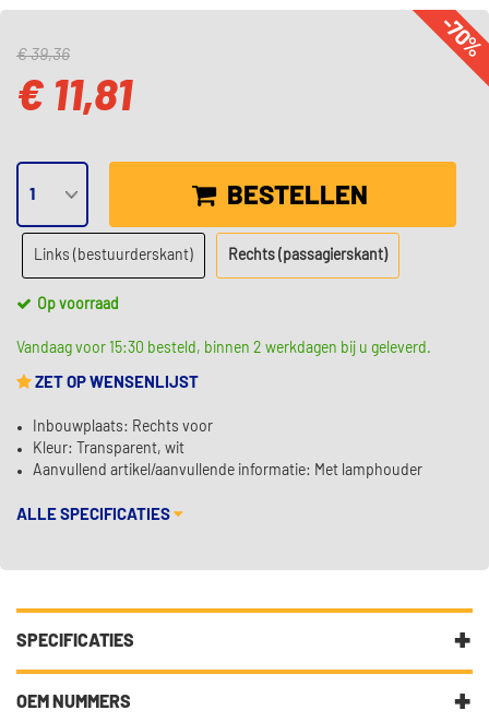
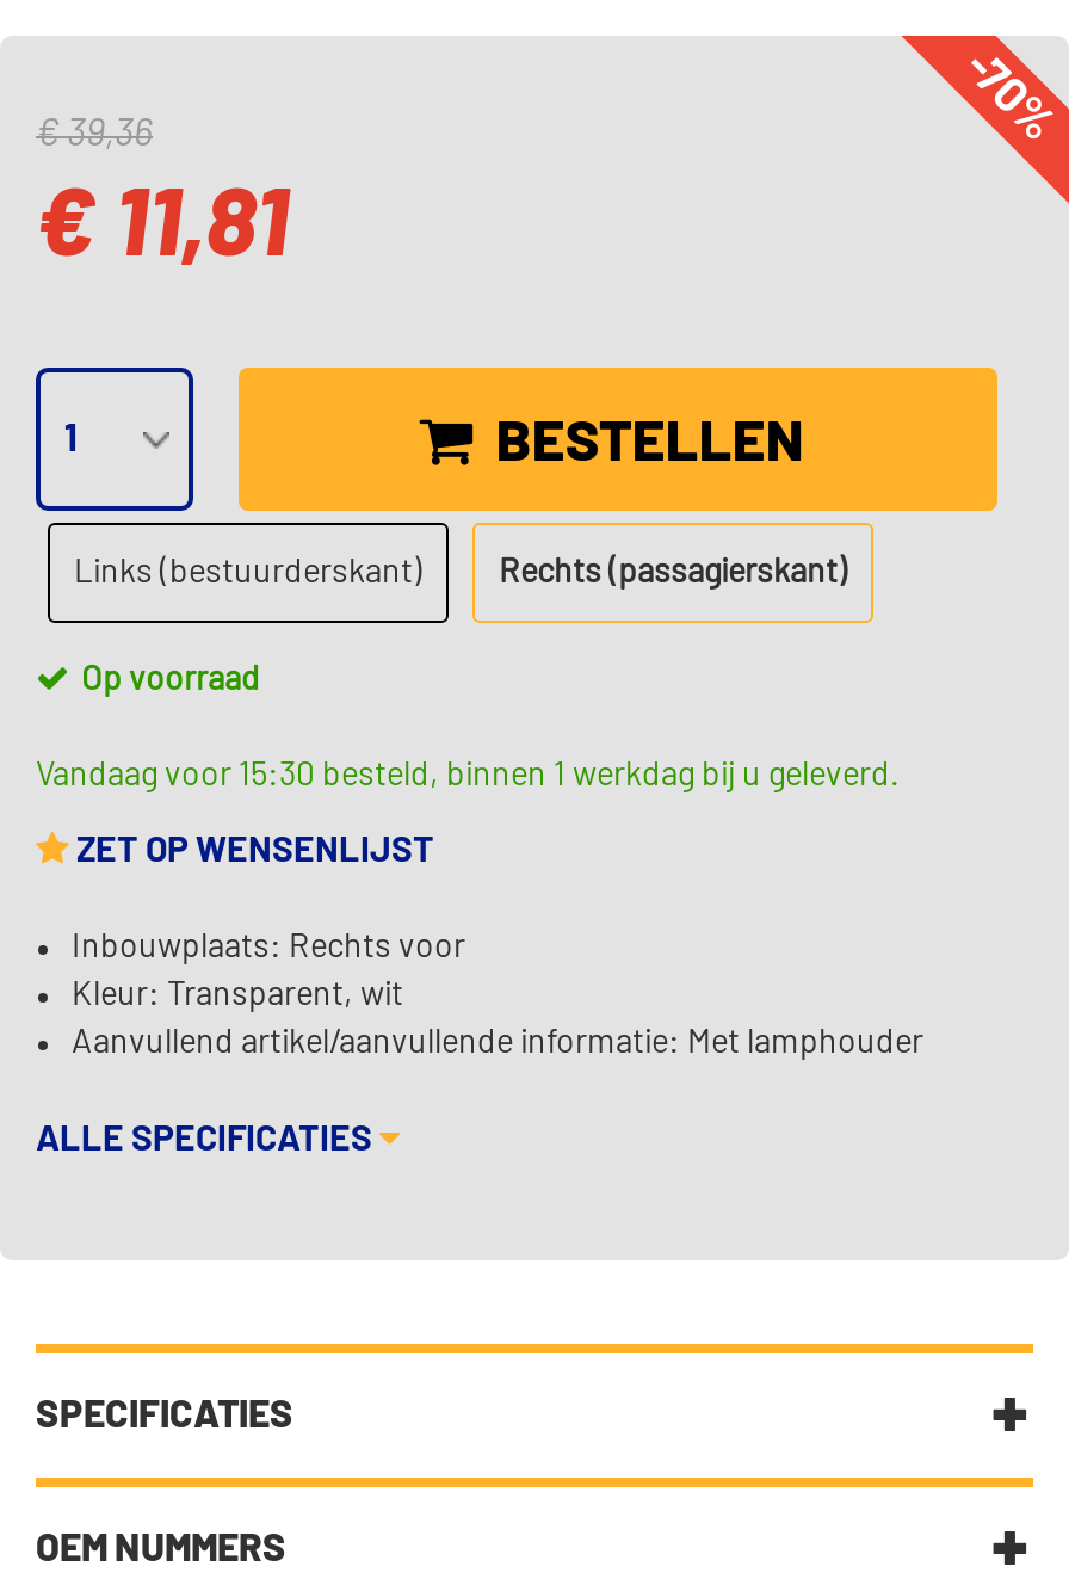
- Vandaag voor 15:30 besteld, binnen 2 werkdagen bij u geleverd.
+ Vandaag voor 15:30 besteld, binnen 1 werkdag bij u geleverd.
